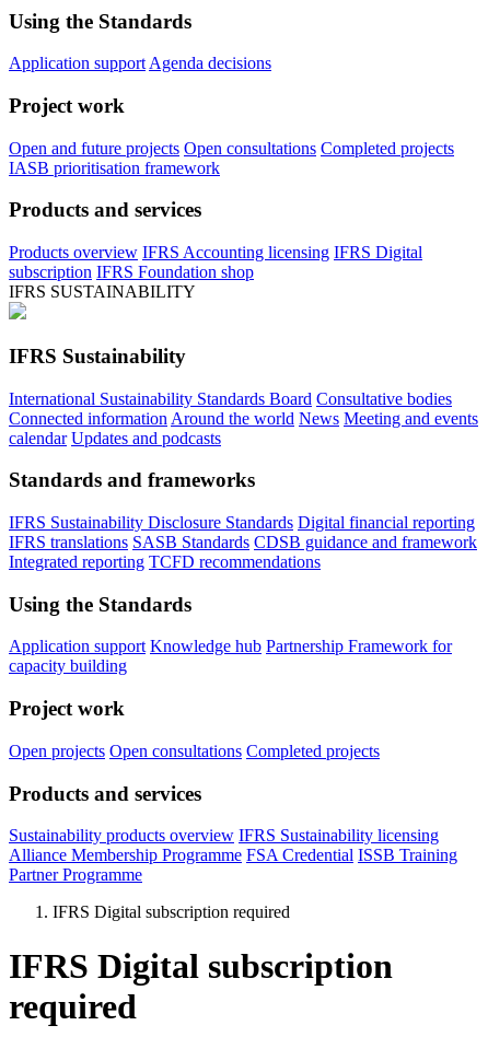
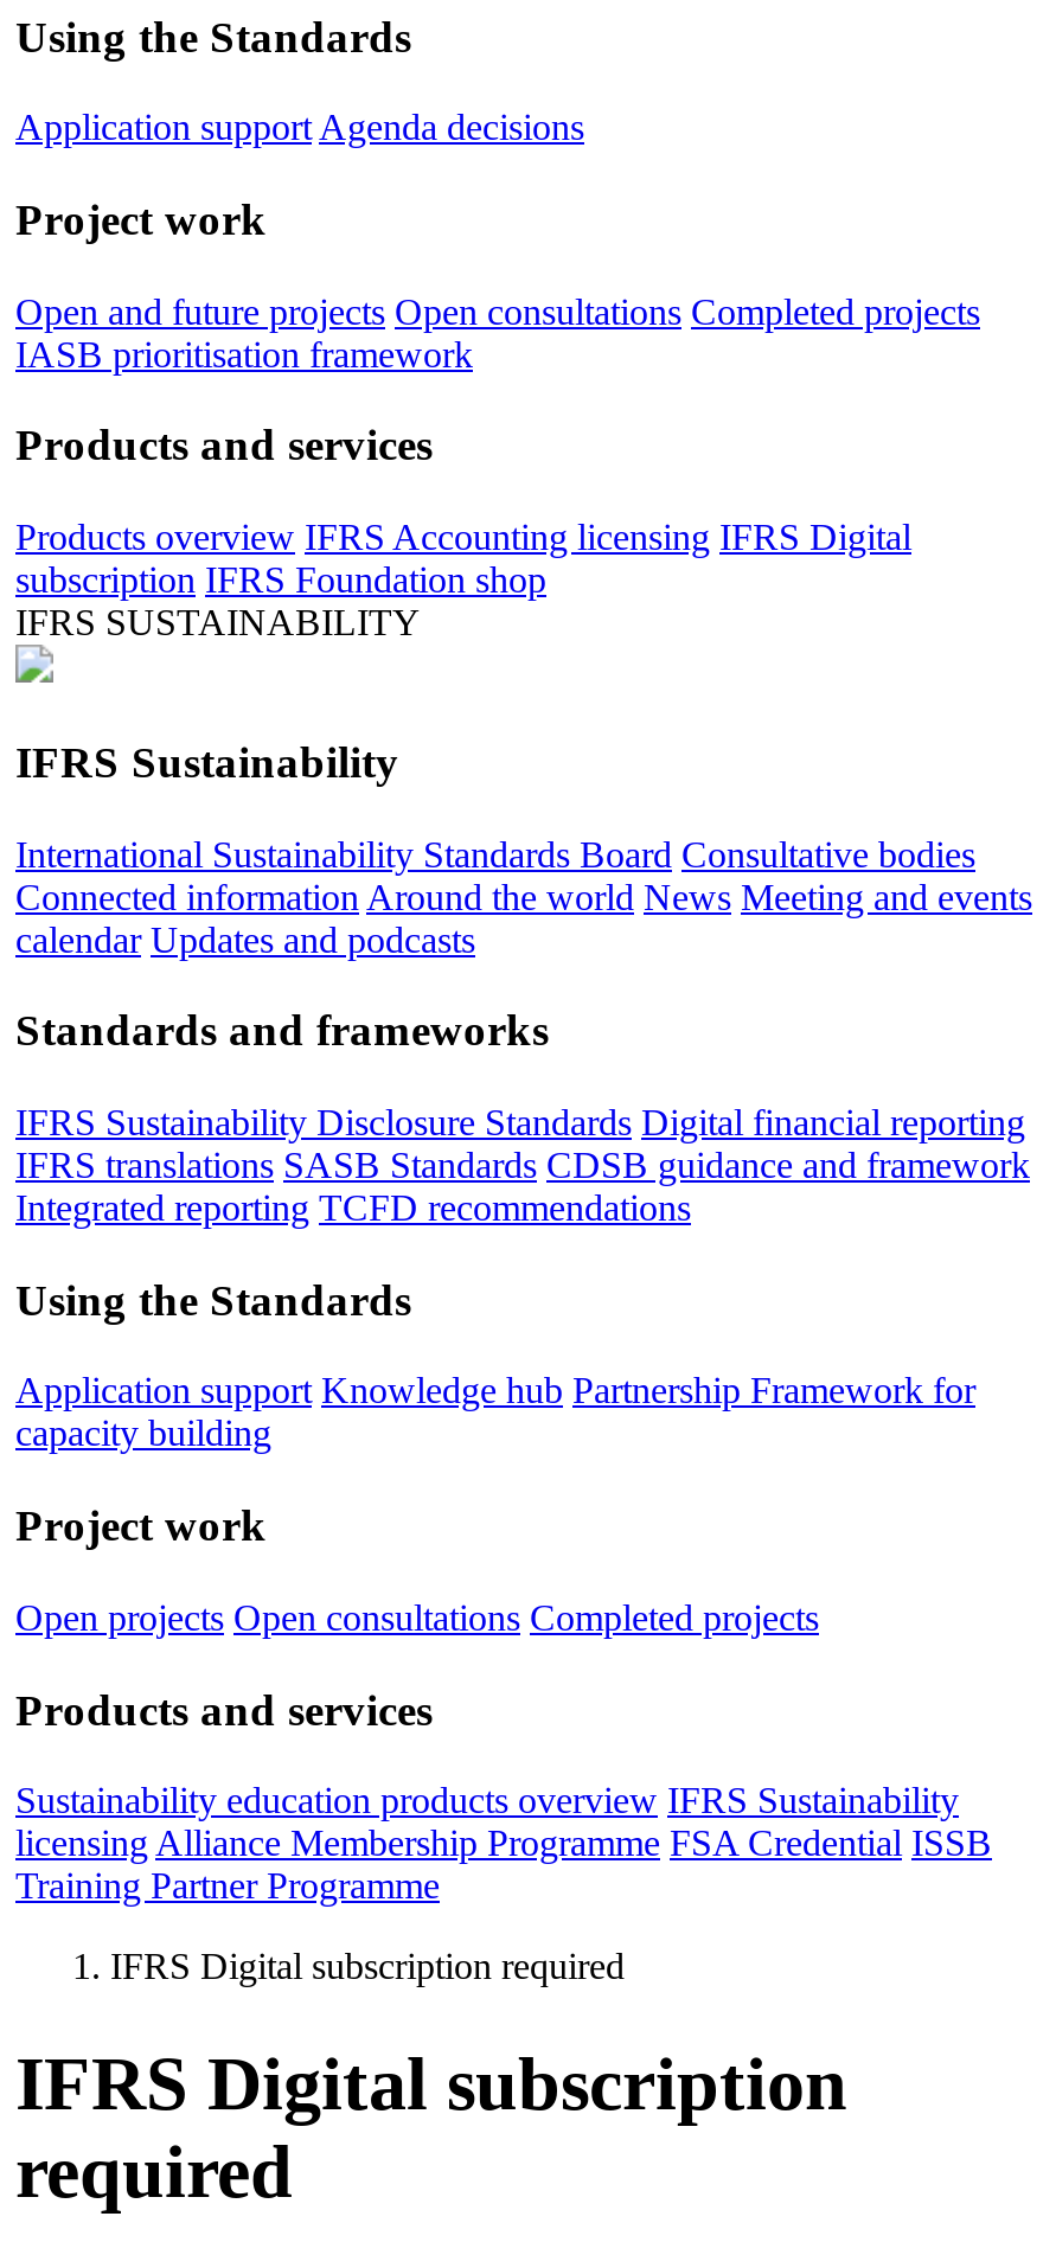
- Sustainability products overview IFRS Sustainability licensing
- Alliance Membership Programme FSA Credential ISSB Training
- Partner Programme
+ Sustainability education products overview IFRS Sustainability
+ licensing Alliance Membership Programme FSA Credential ISSB
+ Training Partner Programme
